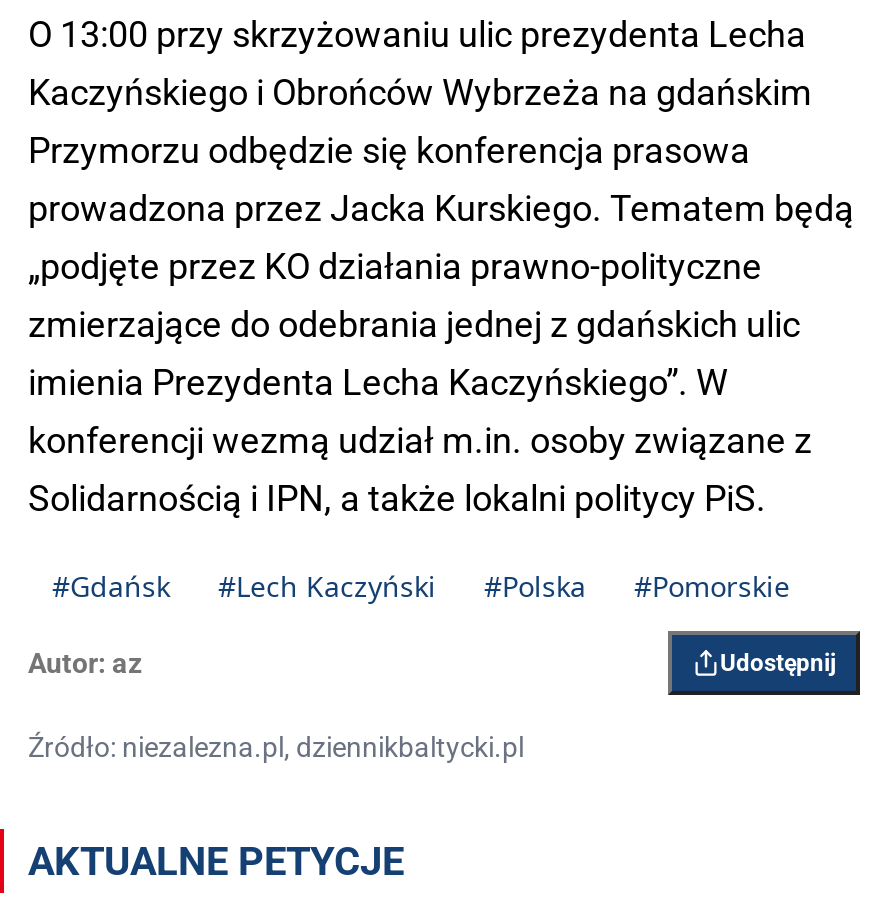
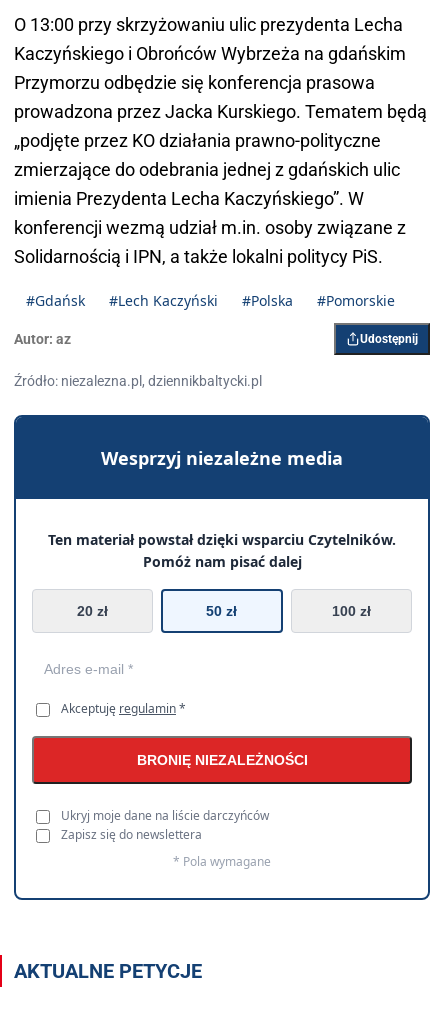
+ [image]
+ Wesprzyj niezależne media
+ Ten materiał powstał dzięki wsparciu Czytelników.
+ Pomóż nam pisać dalej
+ 20 zł
+ 50 zł
+ 100 zł

+ Akceptuję regulamin *
+ BRONIĘ NIEZALEŻNOŚCI
+ Ukryj moje dane na liście darczyńców
+ Zapisz się do newslettera
+ * Pola wymagane
